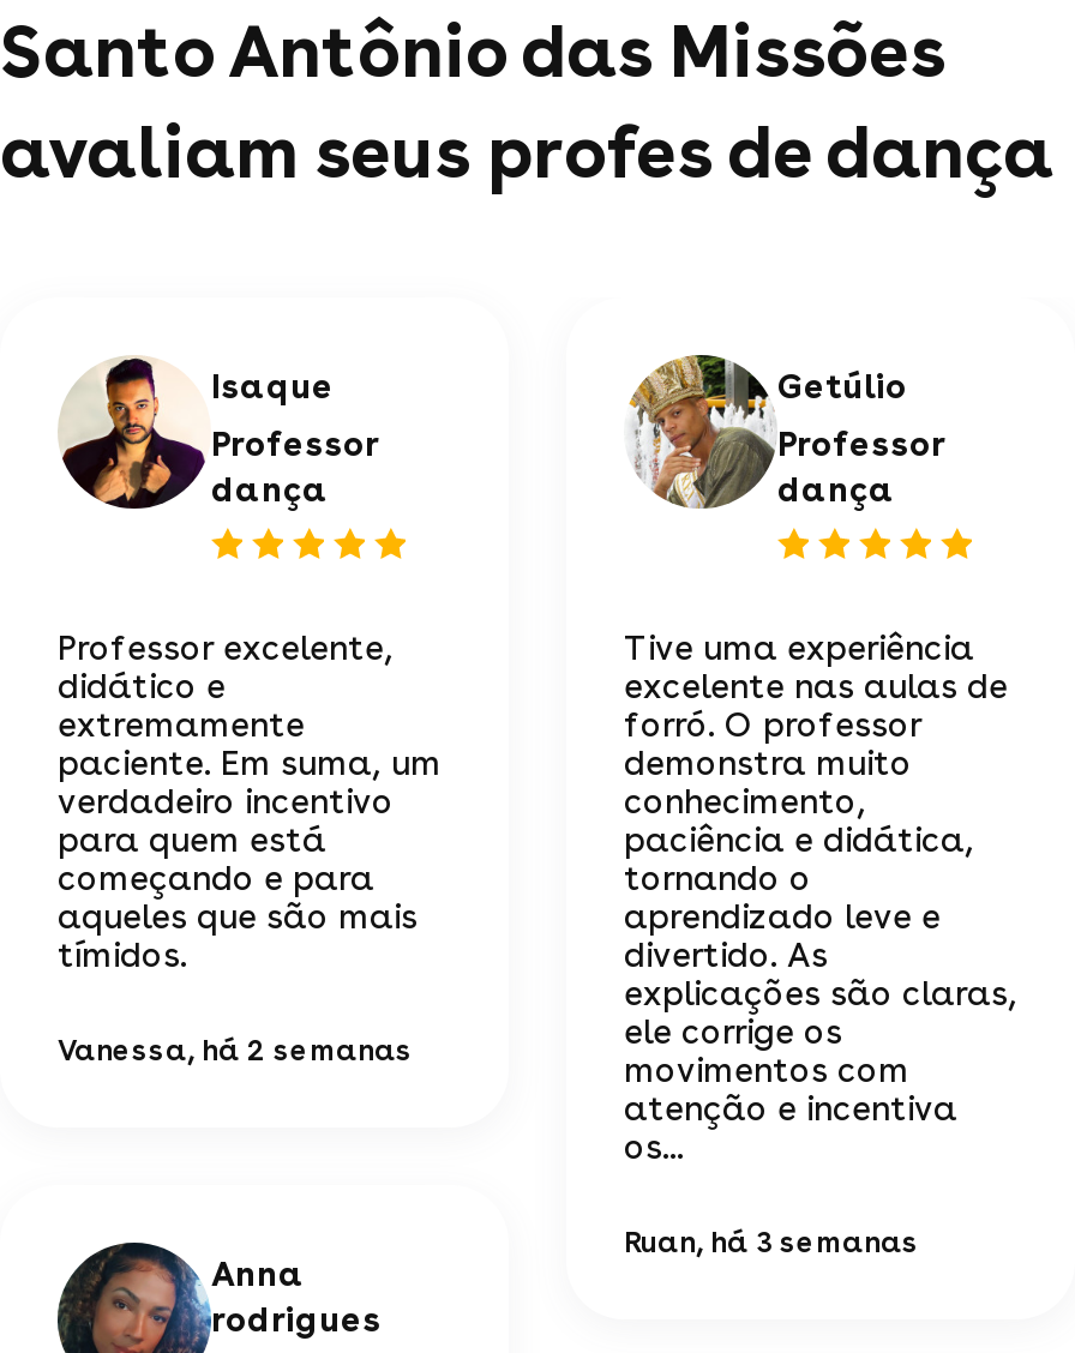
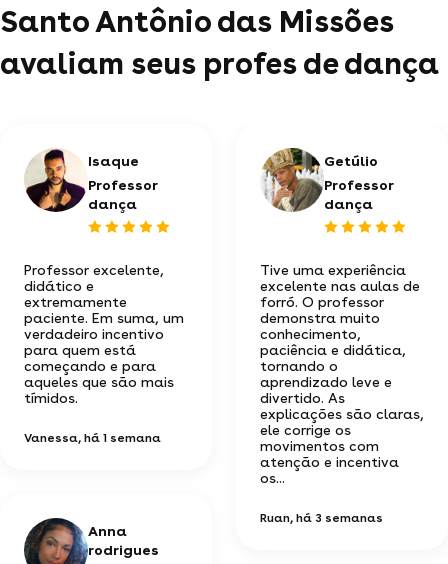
- Vanessa, há 2 semanas
+ Vanessa, há 1 semana
